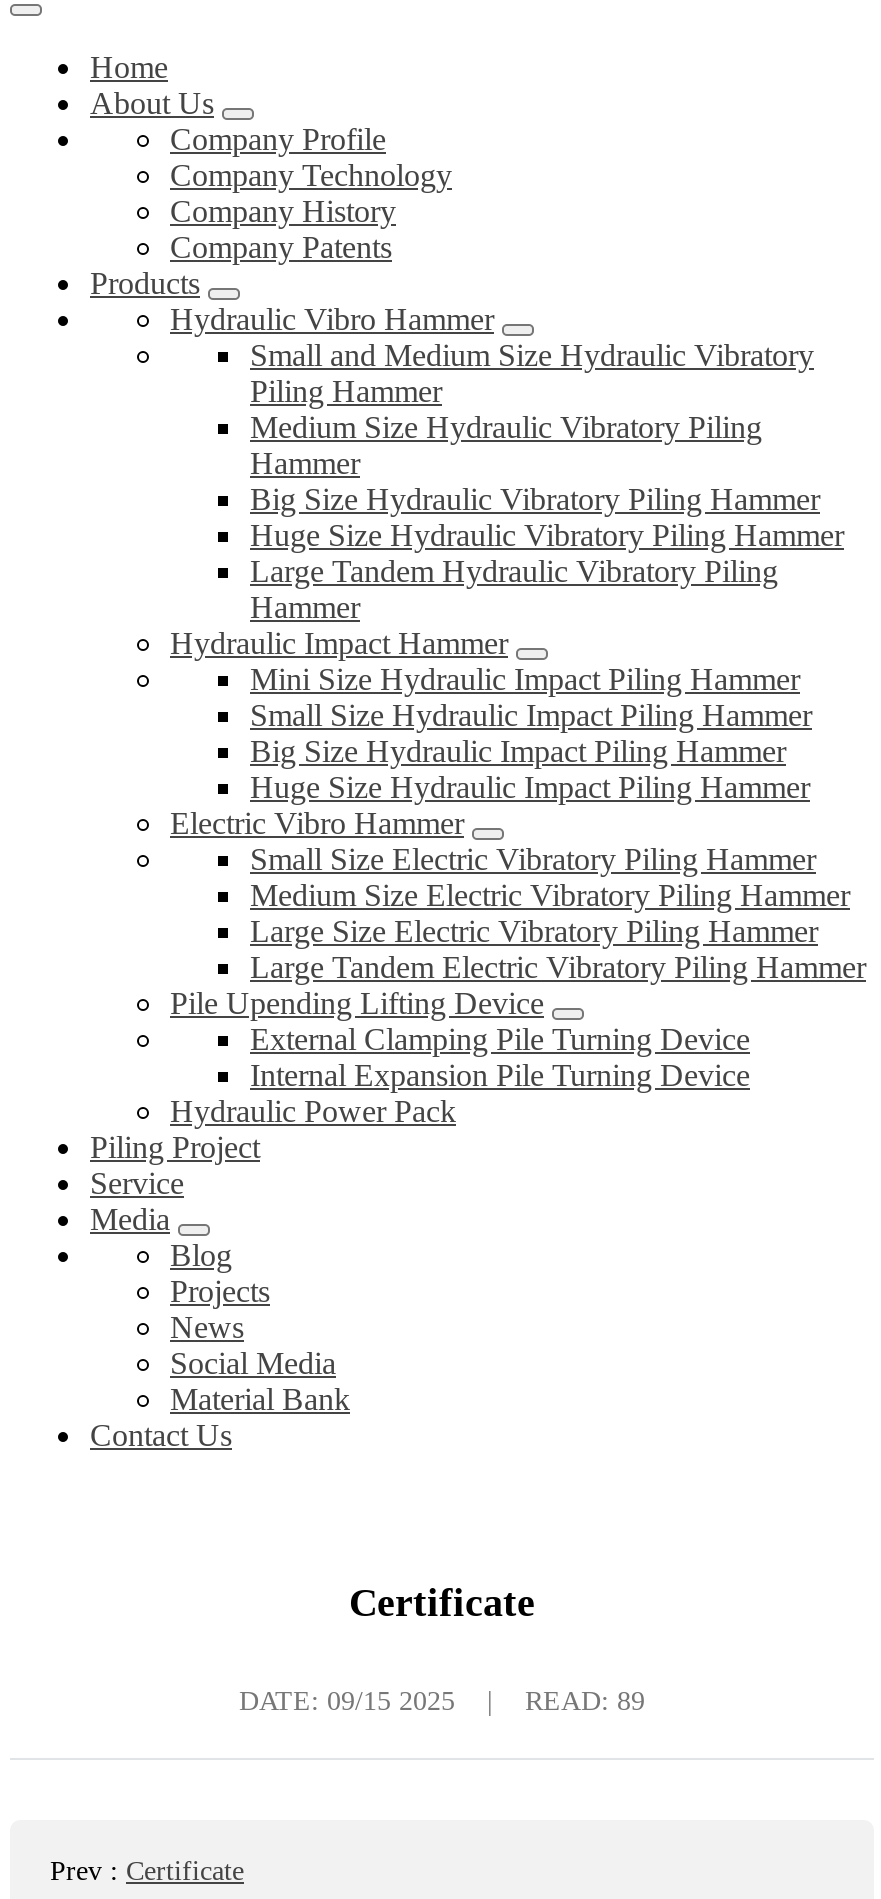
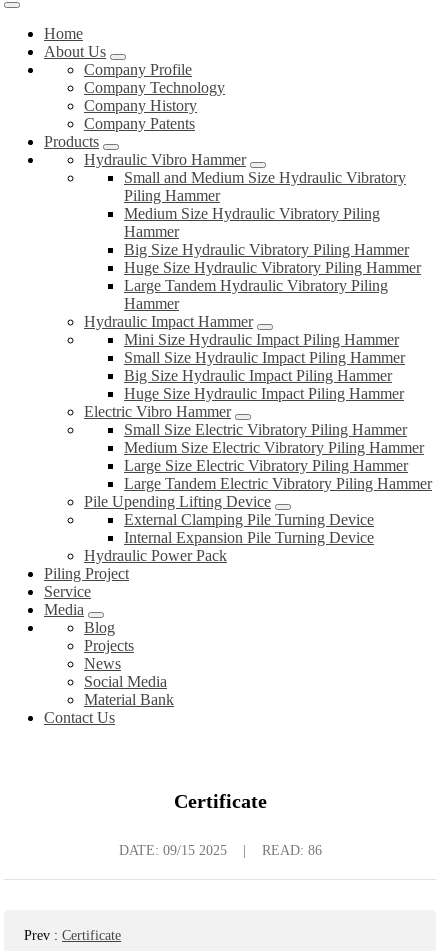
- READ: 89
+ READ: 86
